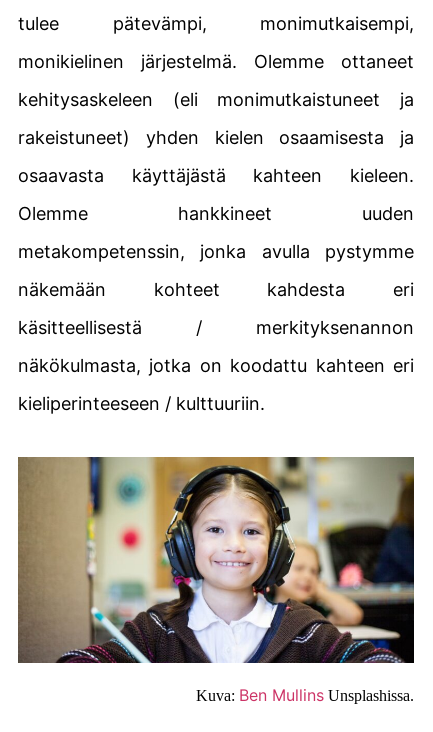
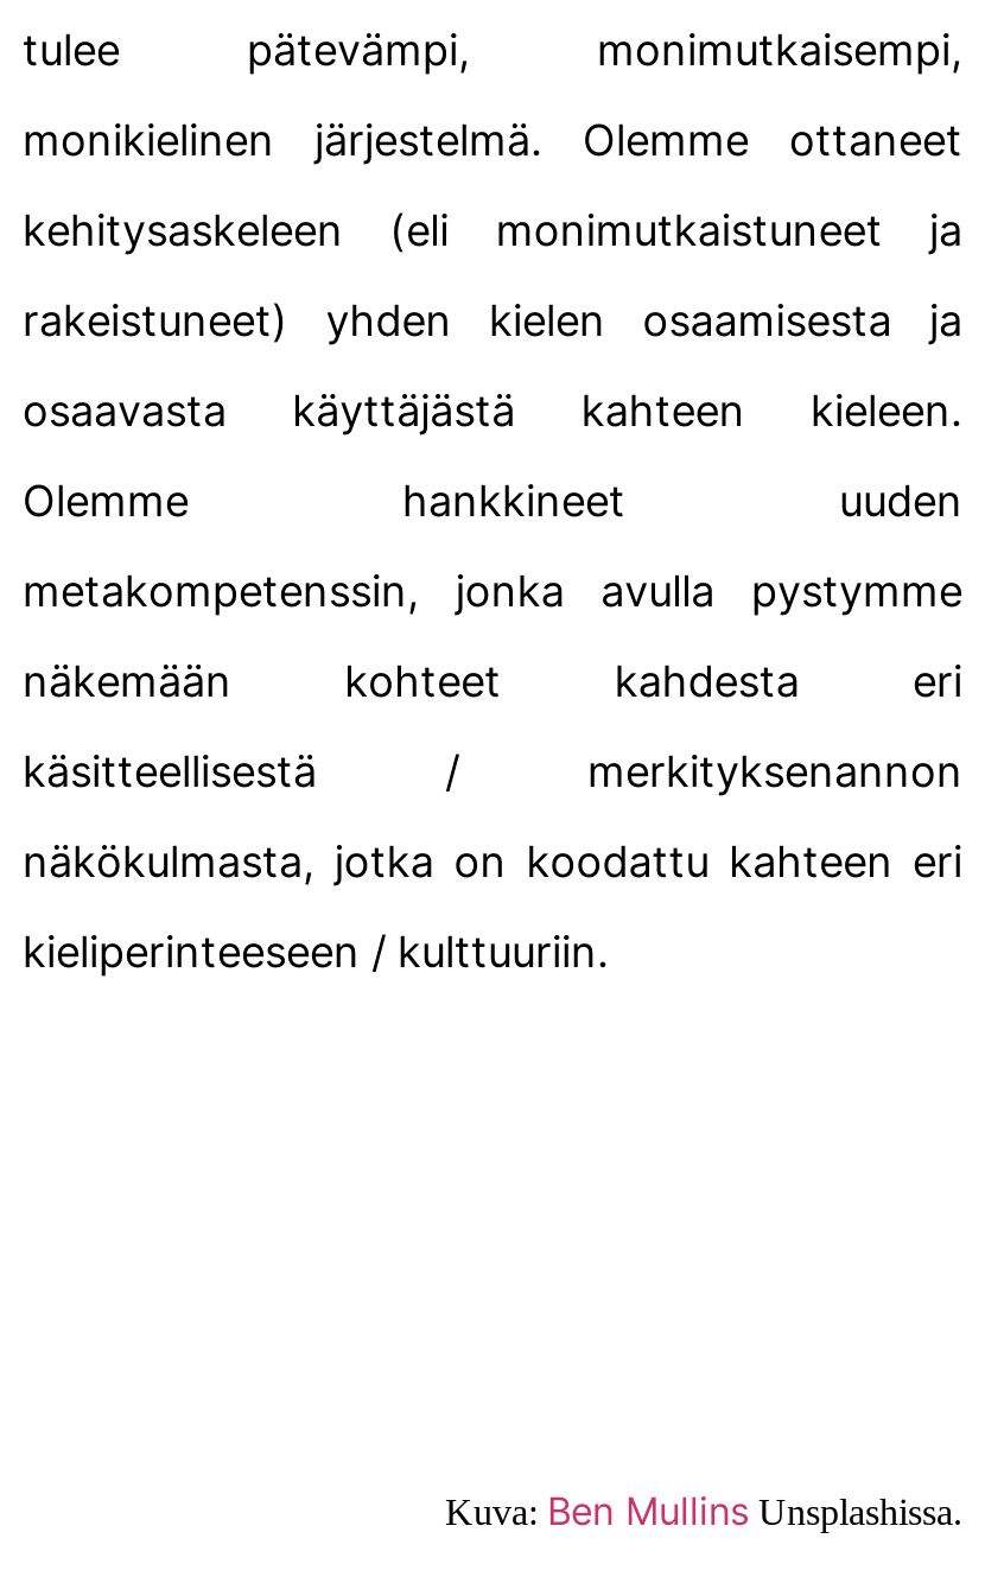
- [image]
